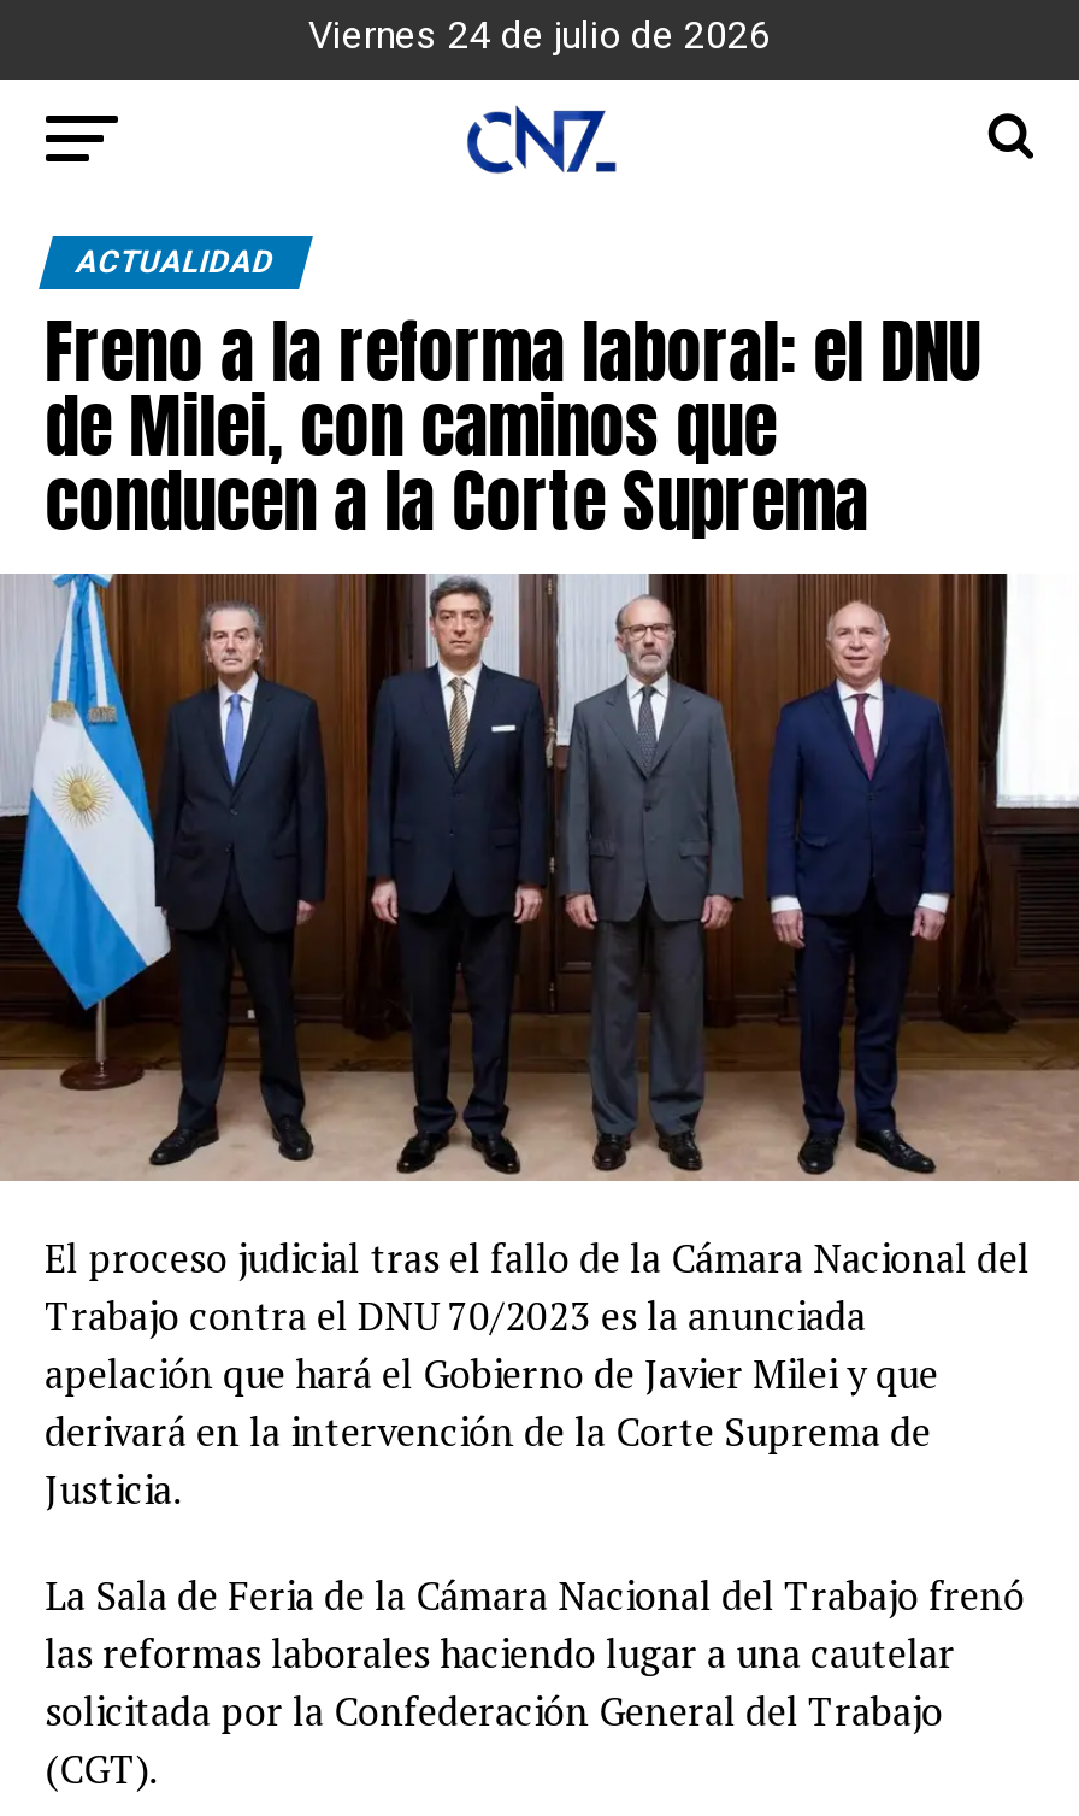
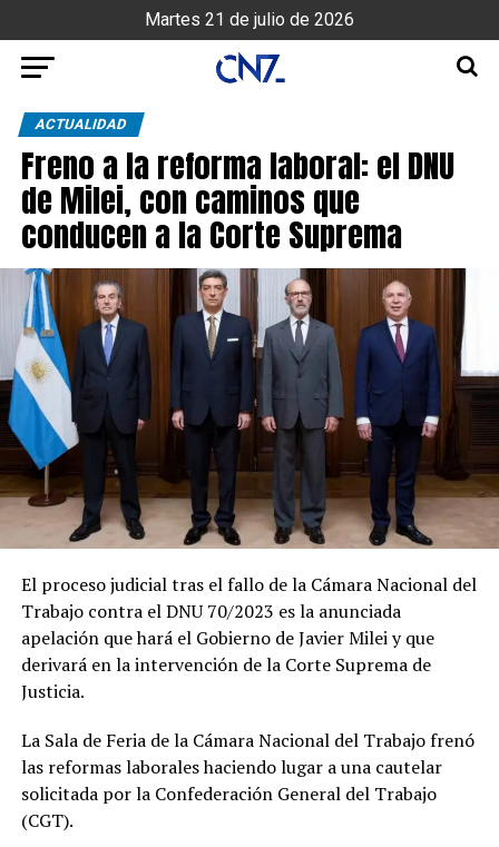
- Viernes 24 de julio de 2026
+ Martes 21 de julio de 2026
